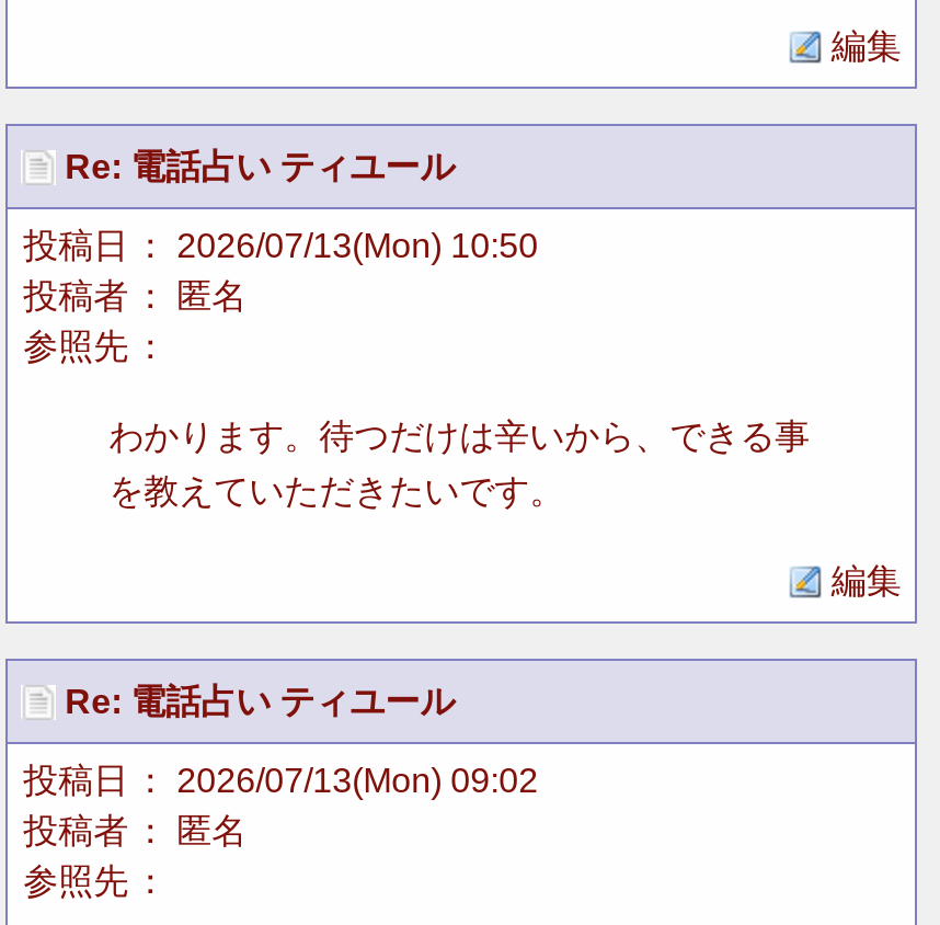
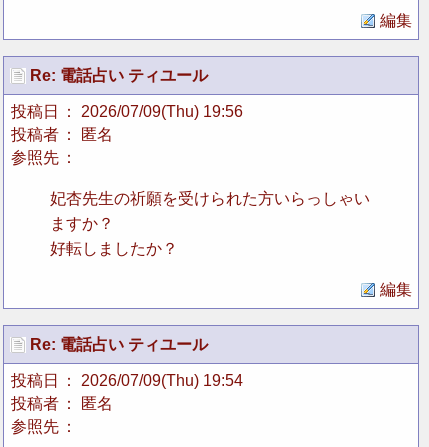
- 投稿日 ： 2026/07/13(Mon) 10:50
+ 投稿日 ： 2026/07/09(Thu) 19:56

- わかります。待つだけは辛いから、できる事
- を教えていただきたいです。
+ 妃杏先生の祈願を受けられた方いらっしゃい
+ ますか？
+ 好転しましたか？

- 投稿日 ： 2026/07/13(Mon) 09:02
+ 投稿日 ： 2026/07/09(Thu) 19:54
